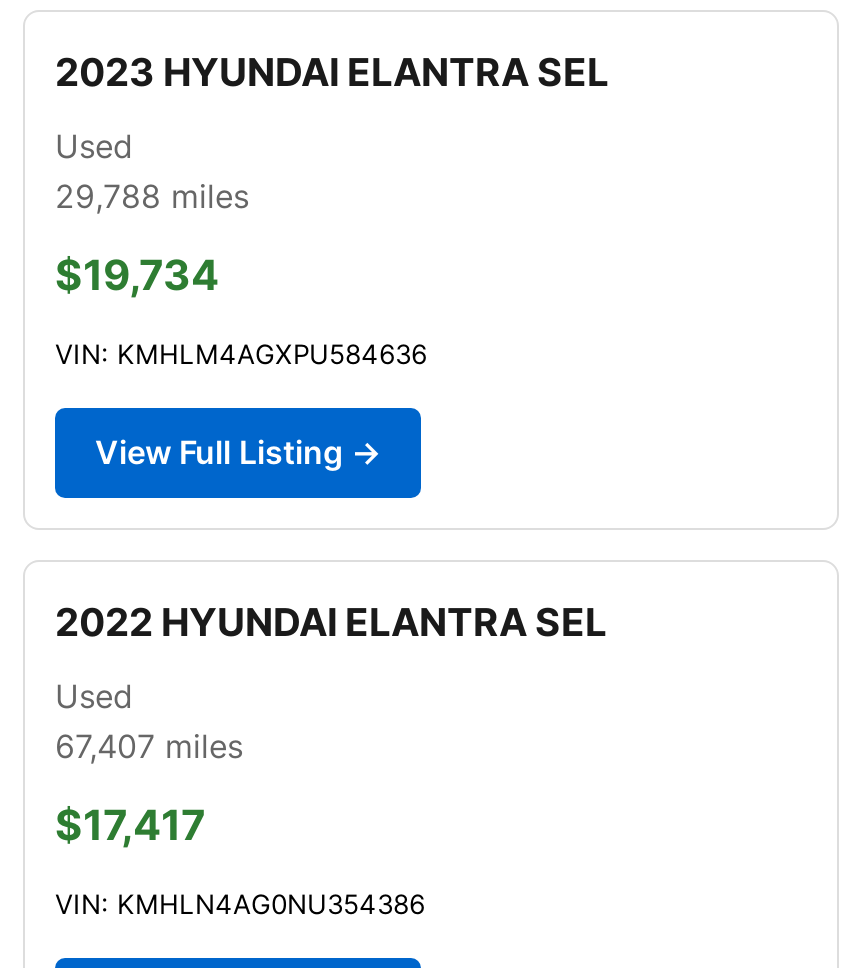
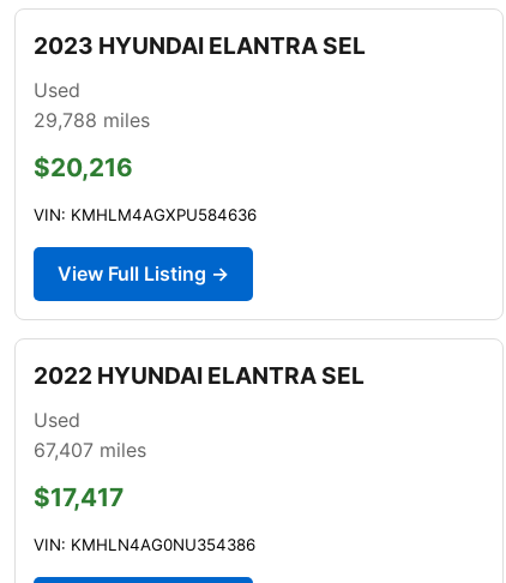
- $19,734
+ $20,216
